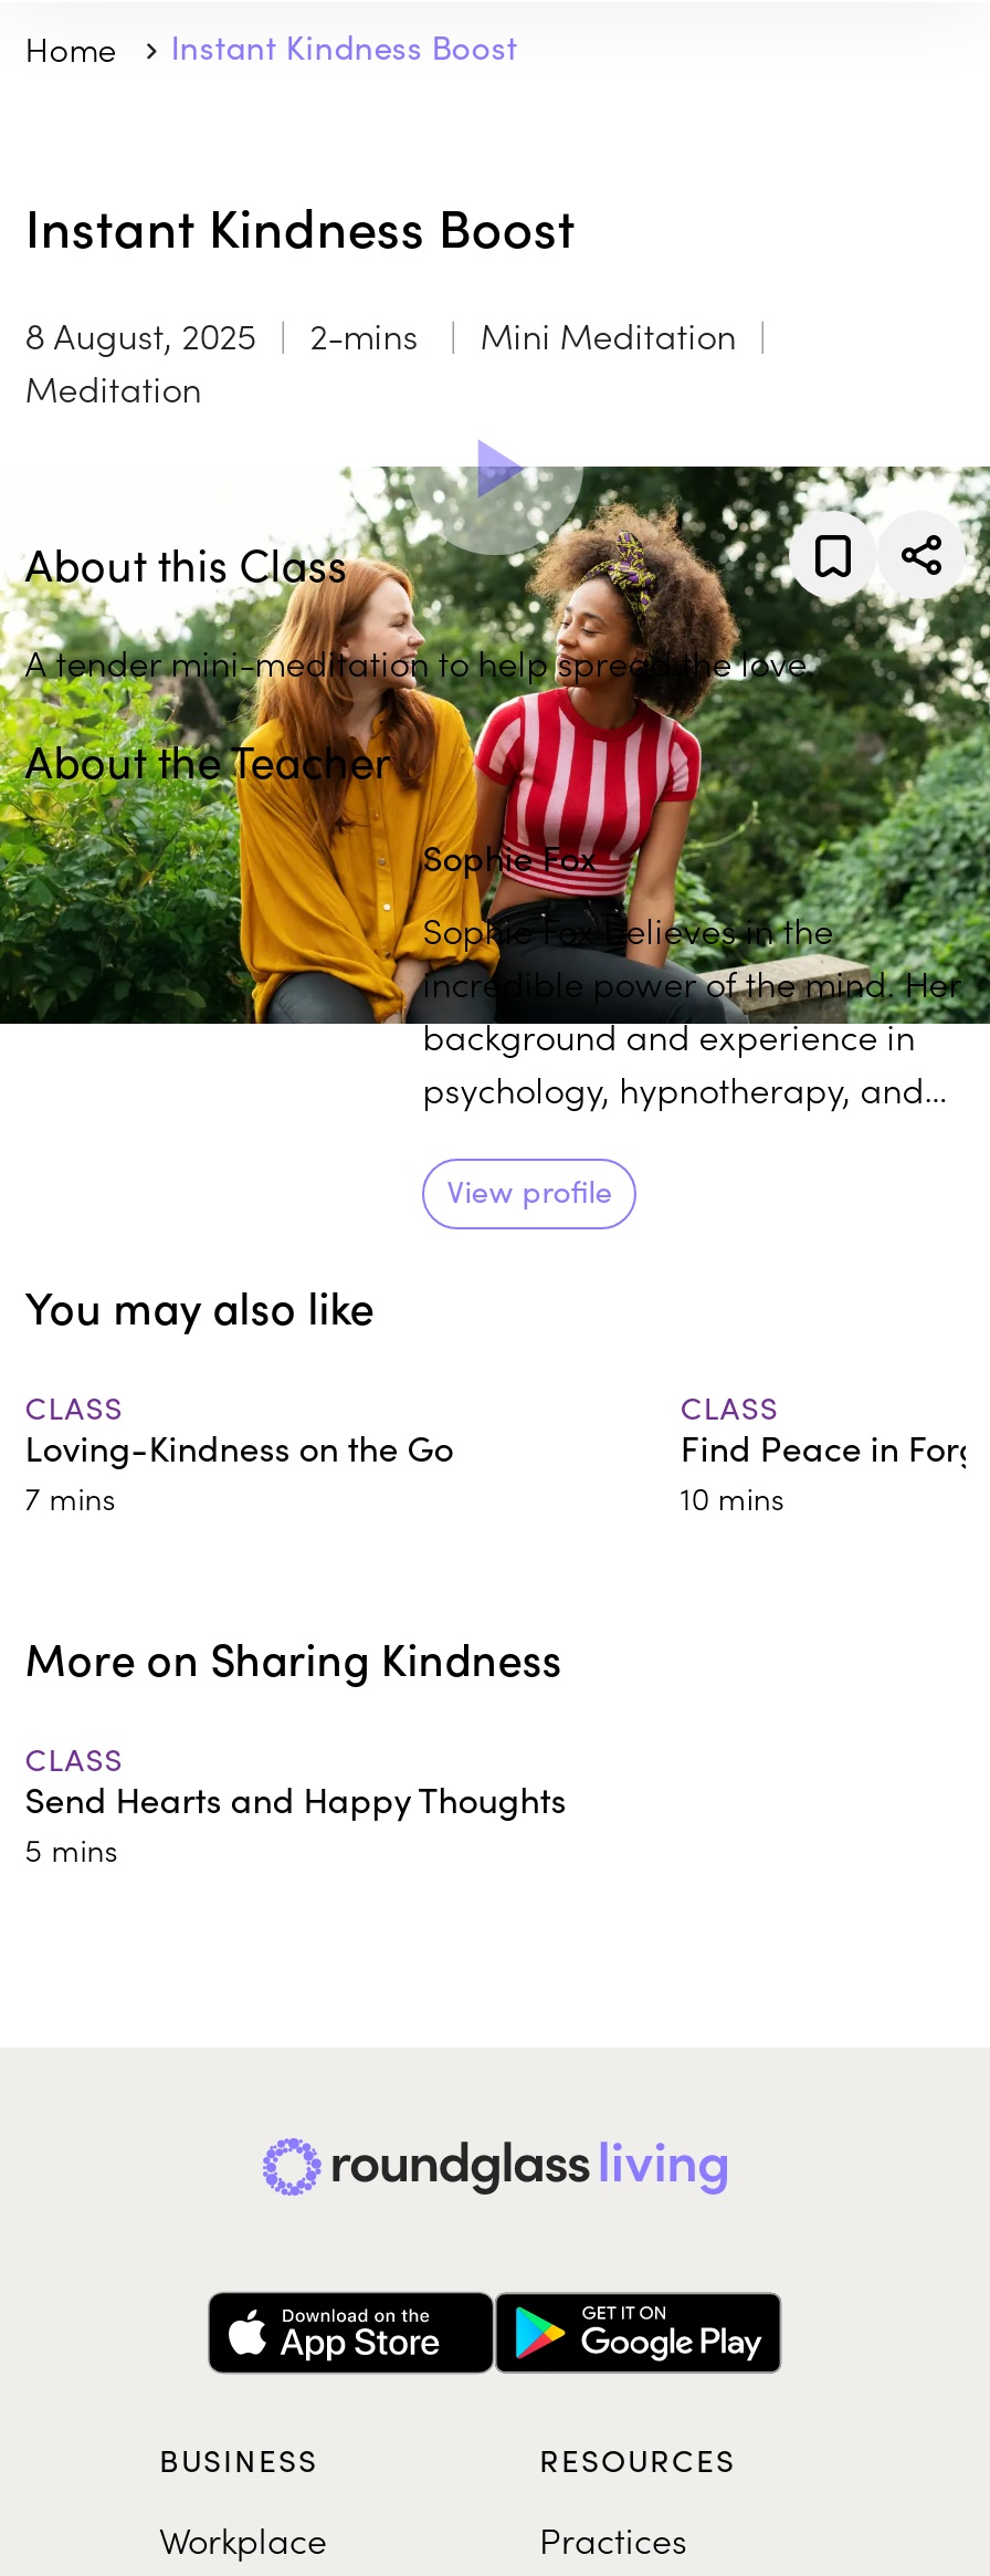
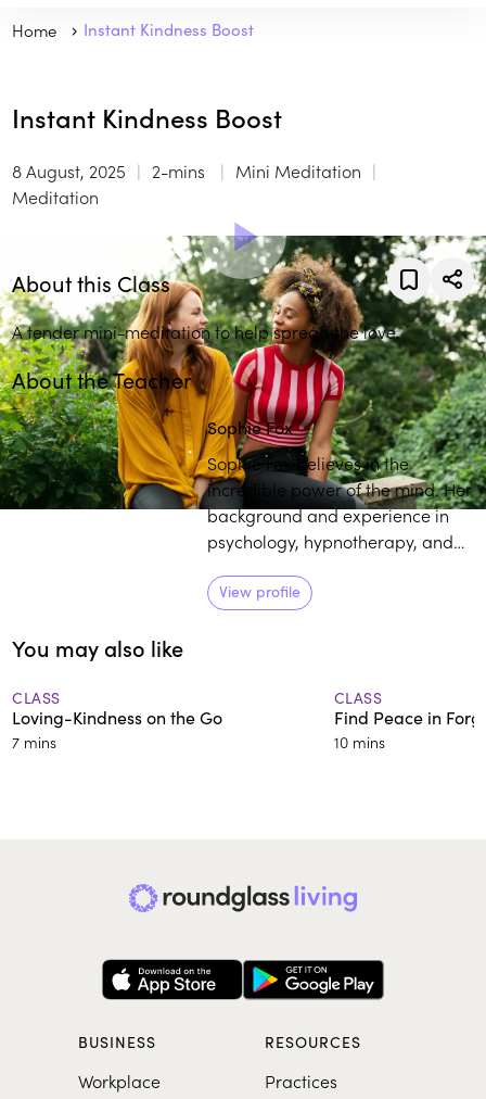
- More on Sharing Kindness
- CLASS
- Send Hearts and Happy Thoughts
- 5 mins
